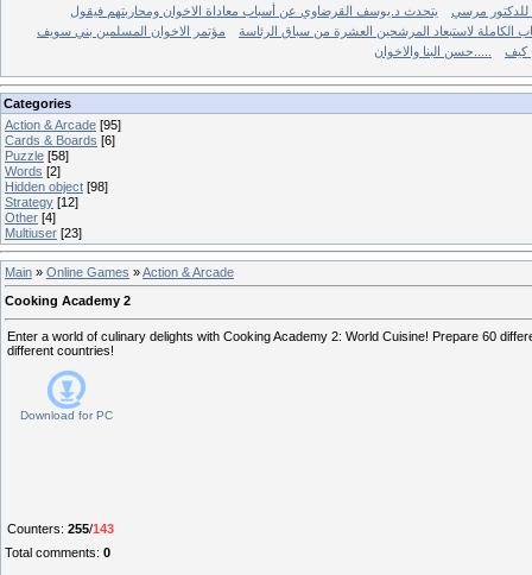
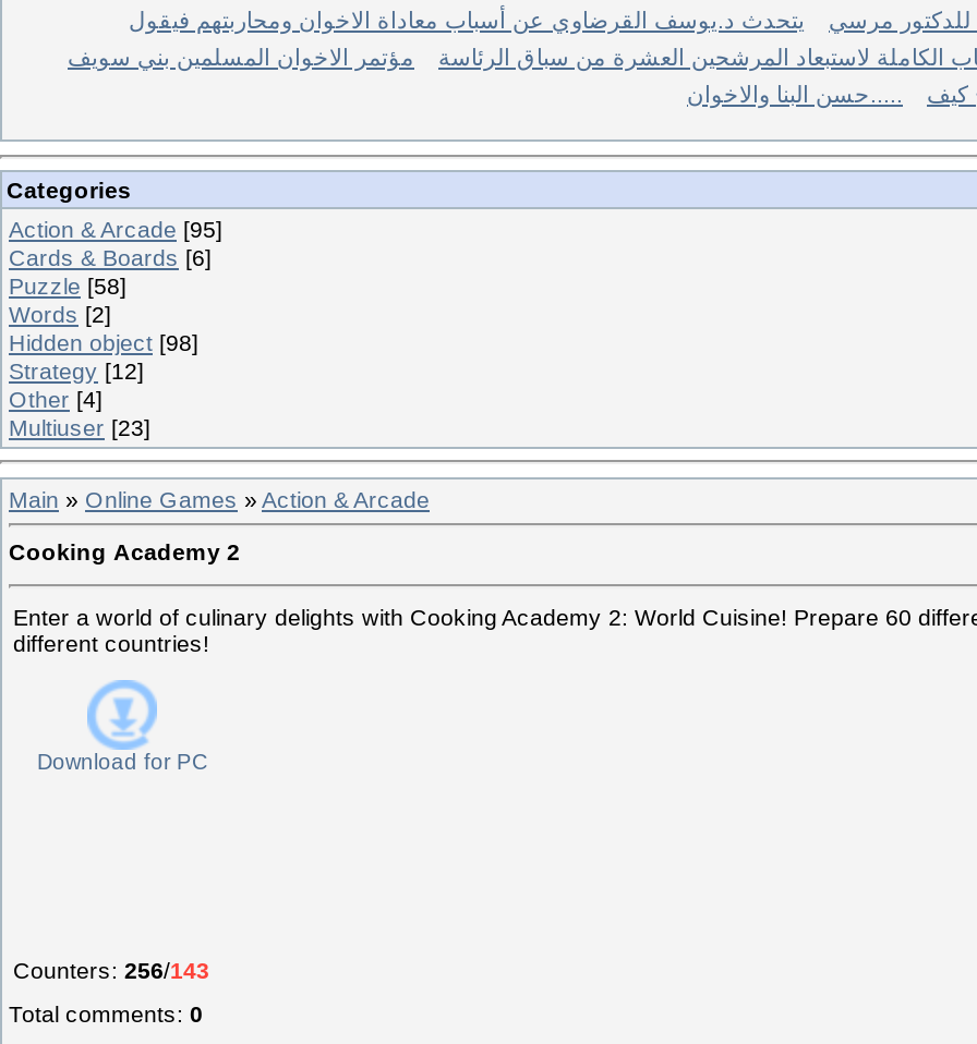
- Counters: 255/143
+ Counters: 256/143
